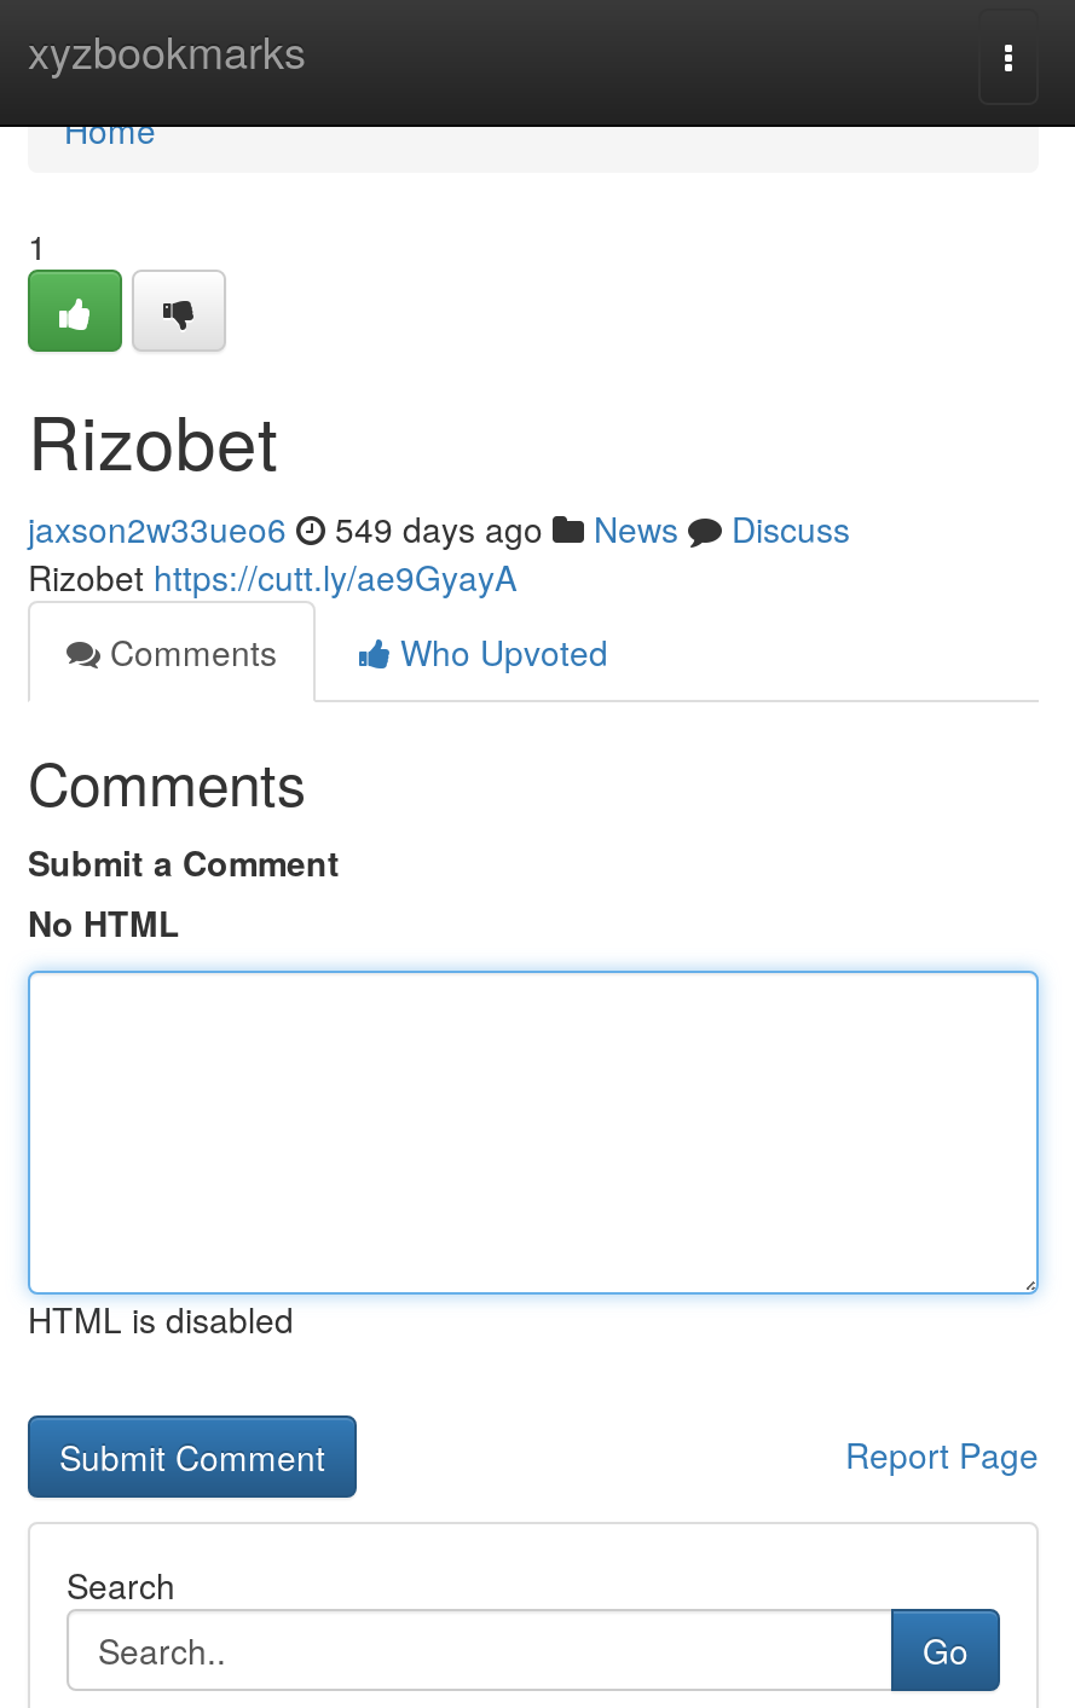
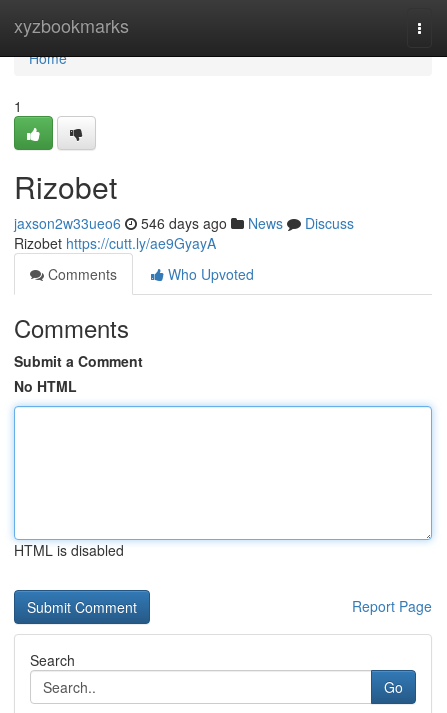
- jaxson2w33ueo6 549 days ago News Discuss
+ jaxson2w33ueo6 546 days ago News Discuss
